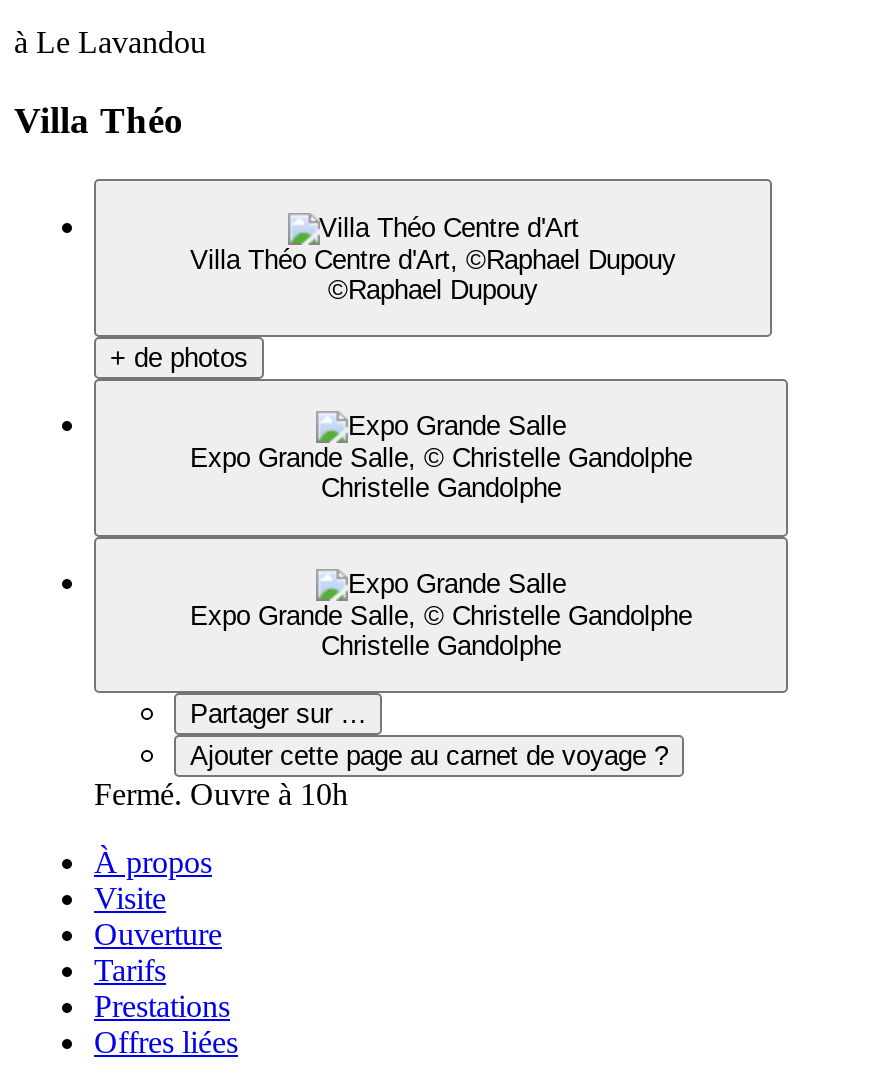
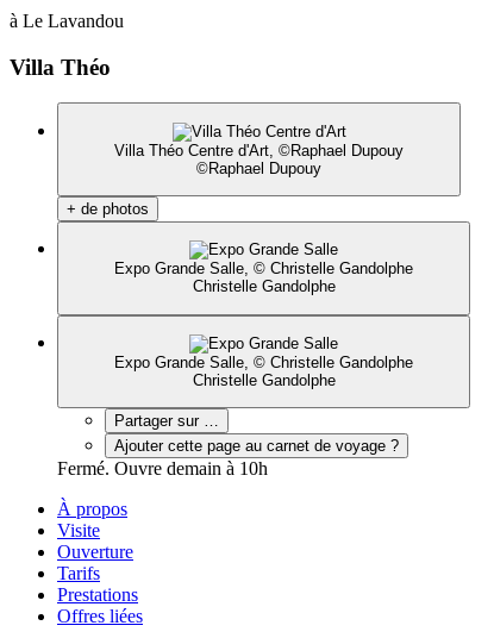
- Fermé. Ouvre à 10h
+ Fermé. Ouvre demain à 10h
